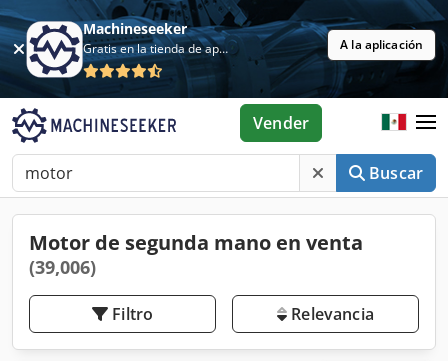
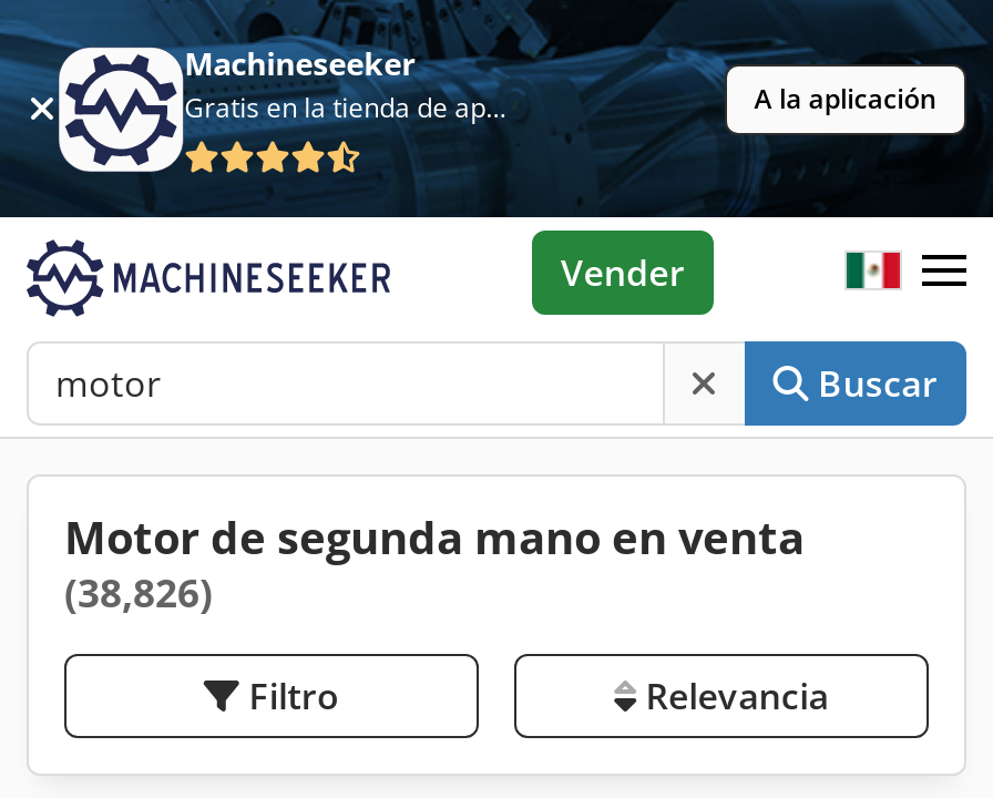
- (39,006)
+ (38,826)
